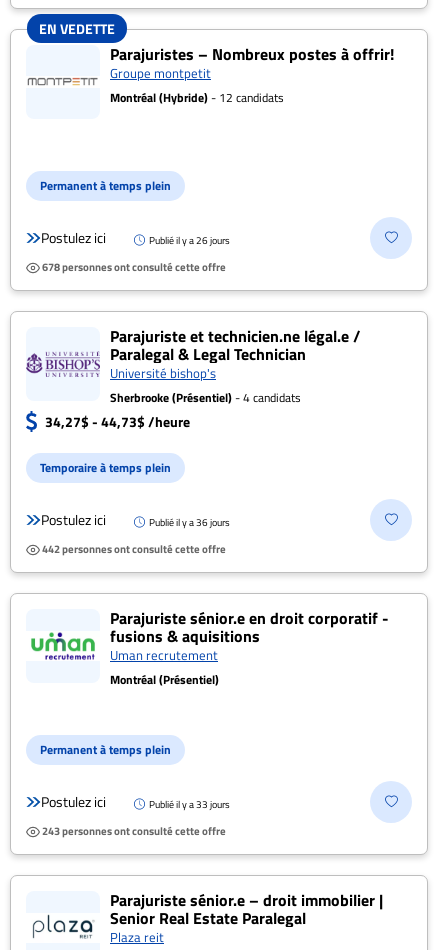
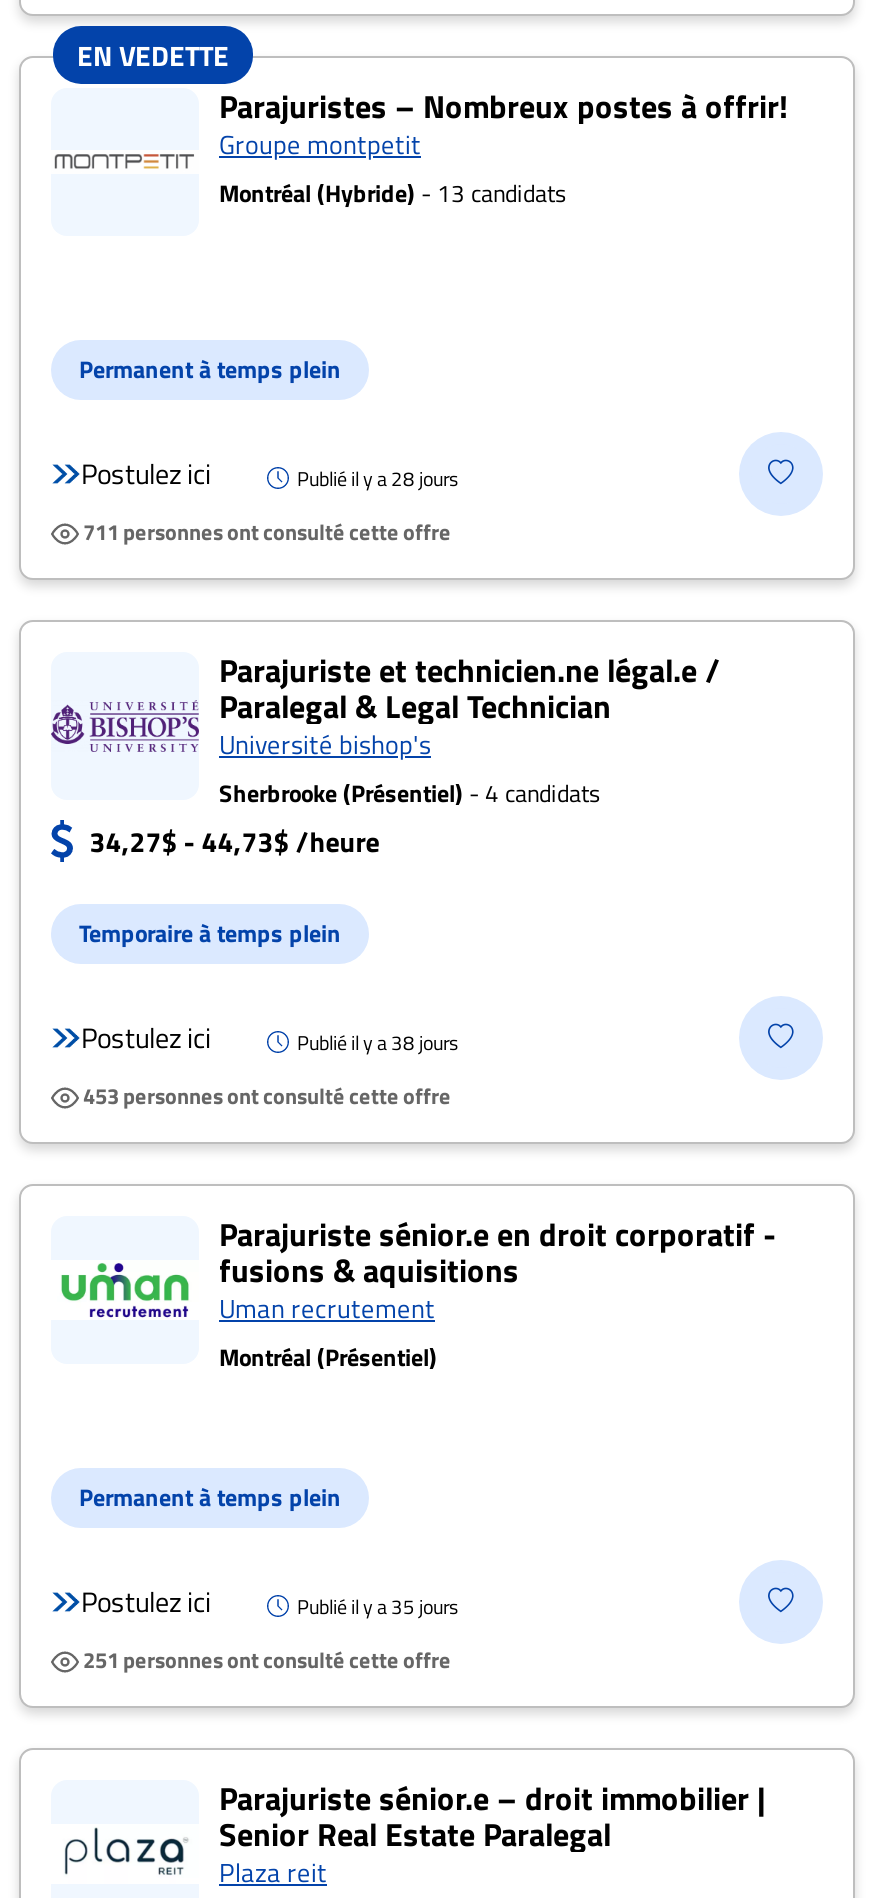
- Montréal (Hybride) - 12 candidats
+ Montréal (Hybride) - 13 candidats

- Publié il y a 26 jours
+ Publié il y a 28 jours

- 678 personnes ont consulté cette offre
+ 711 personnes ont consulté cette offre

- Publié il y a 36 jours
+ Publié il y a 38 jours

- 442 personnes ont consulté cette offre
+ 453 personnes ont consulté cette offre

- Publié il y a 33 jours
+ Publié il y a 35 jours

- 243 personnes ont consulté cette offre
+ 251 personnes ont consulté cette offre
